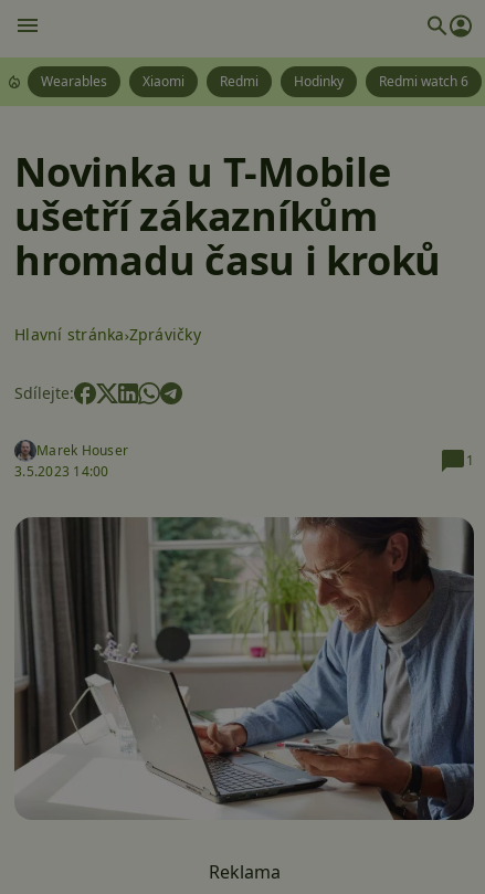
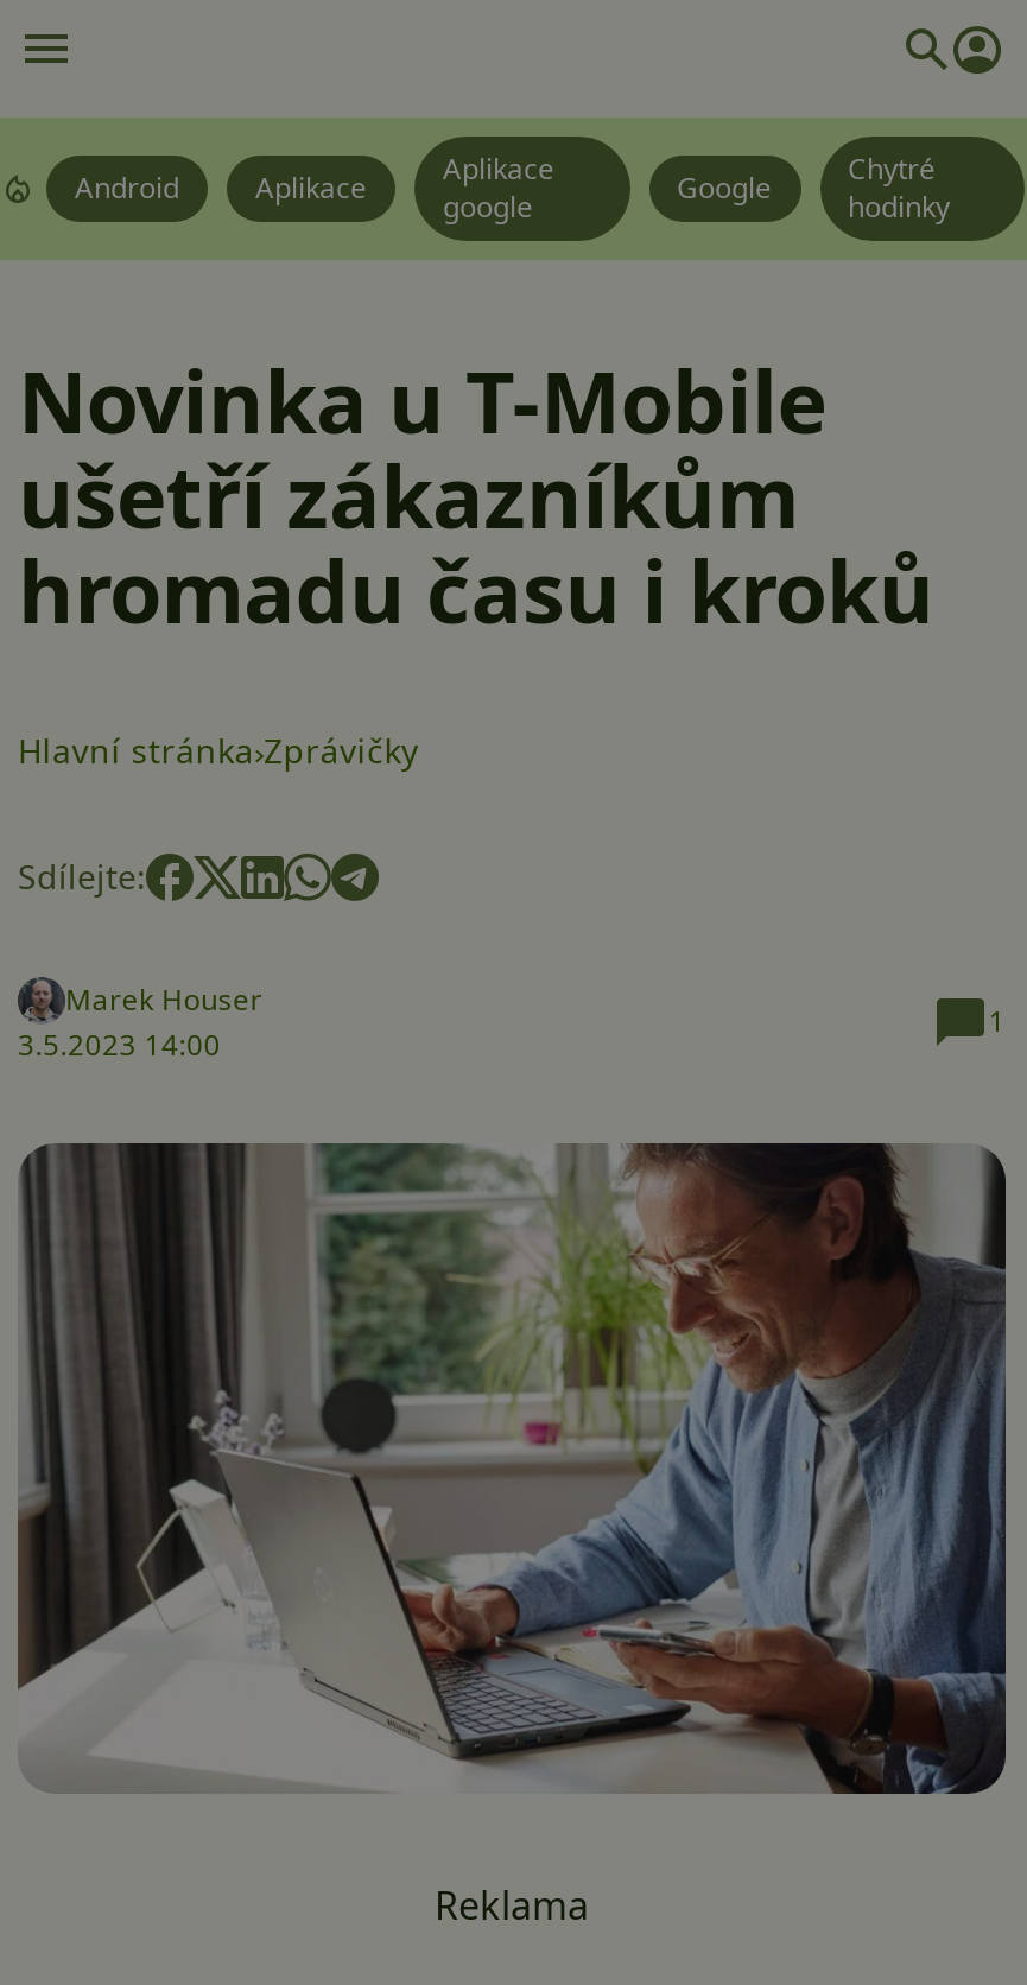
- Wearables
- Xiaomi
- Redmi
- Hodinky
- Redmi watch 6
+ Android
+ Aplikace
+ Aplikace
+ google
+ Google
+ Chytré
+ hodinky
